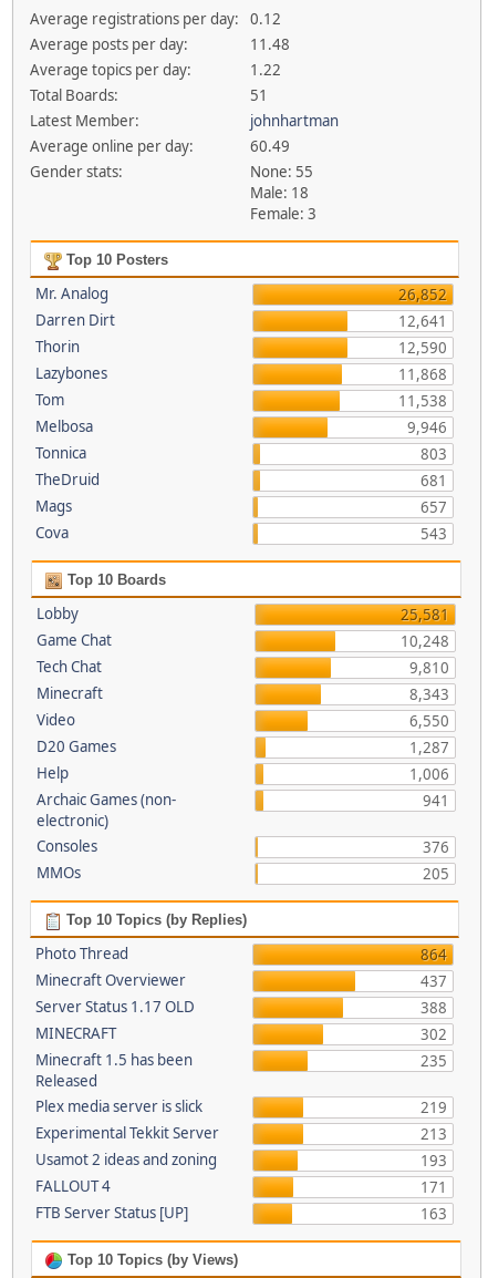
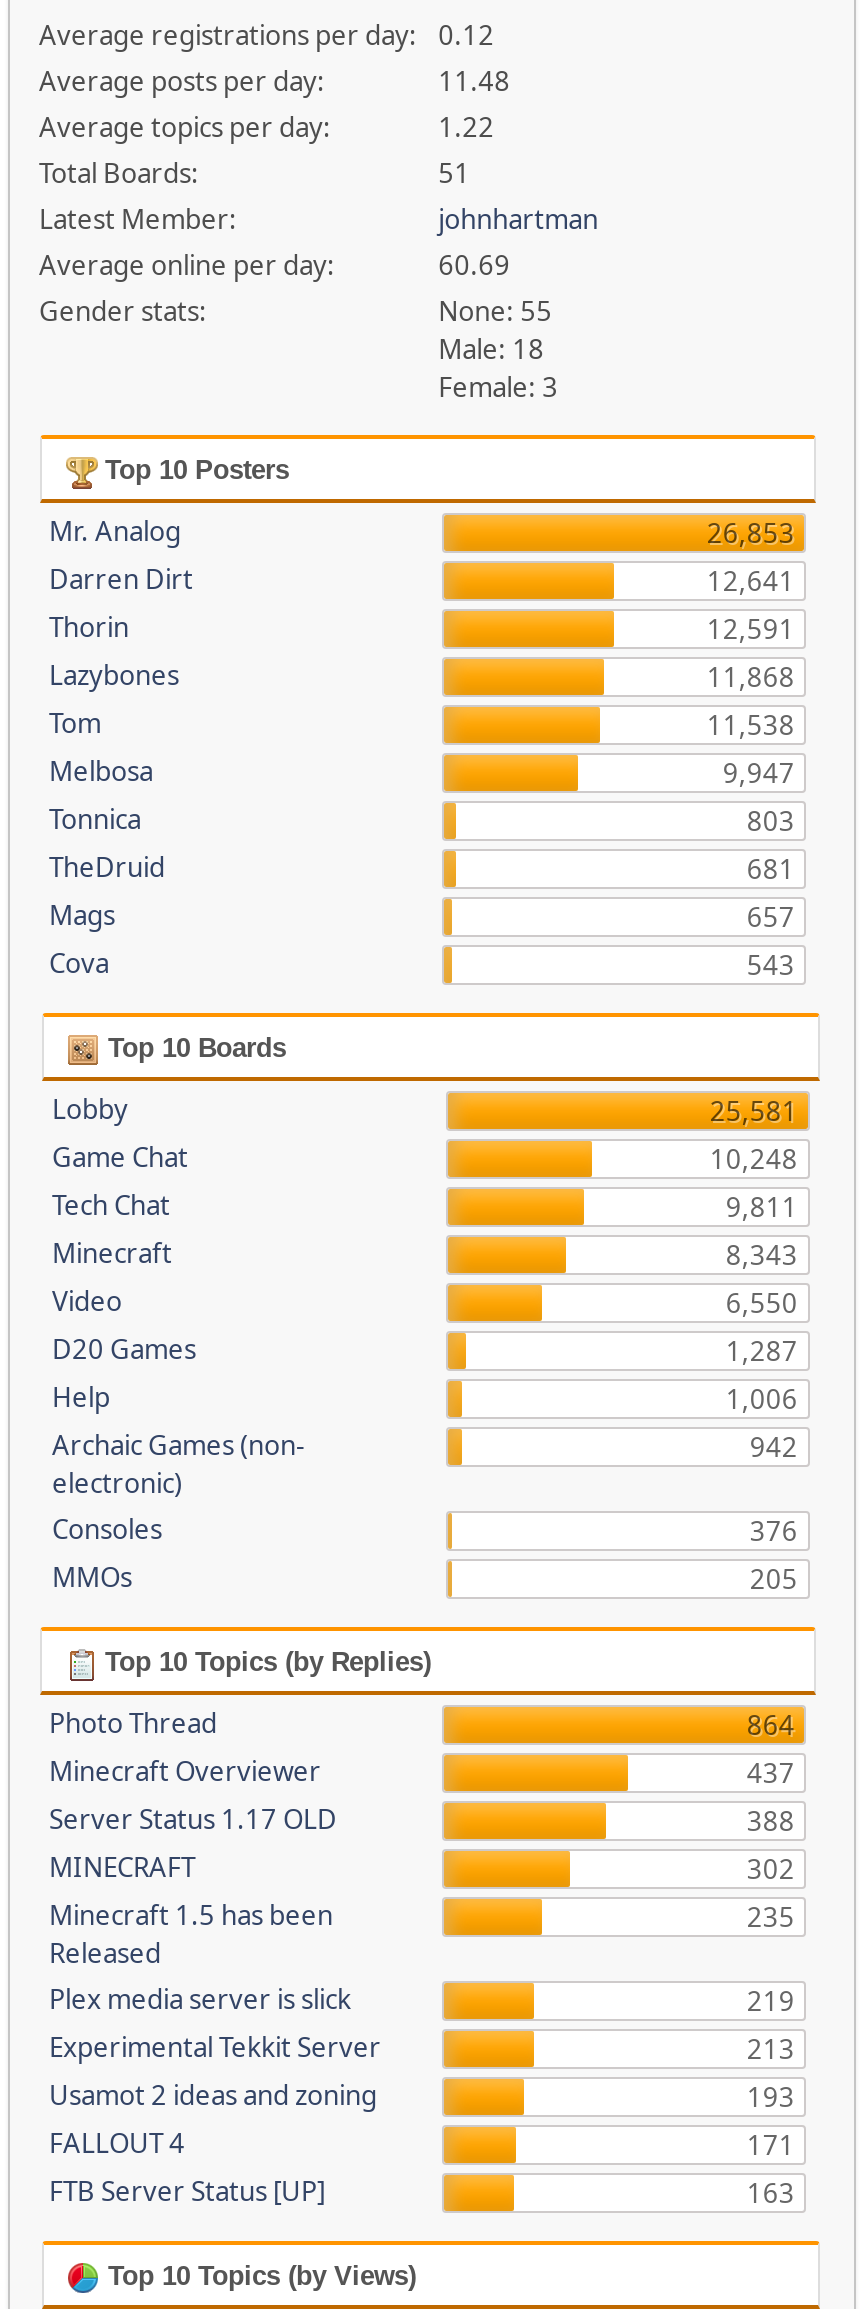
- 60.49
+ 60.69

- 26,852
+ 26,853

- 12,590
+ 12,591

- 9,946
+ 9,947

- 9,810
+ 9,811

- 941
+ 942
